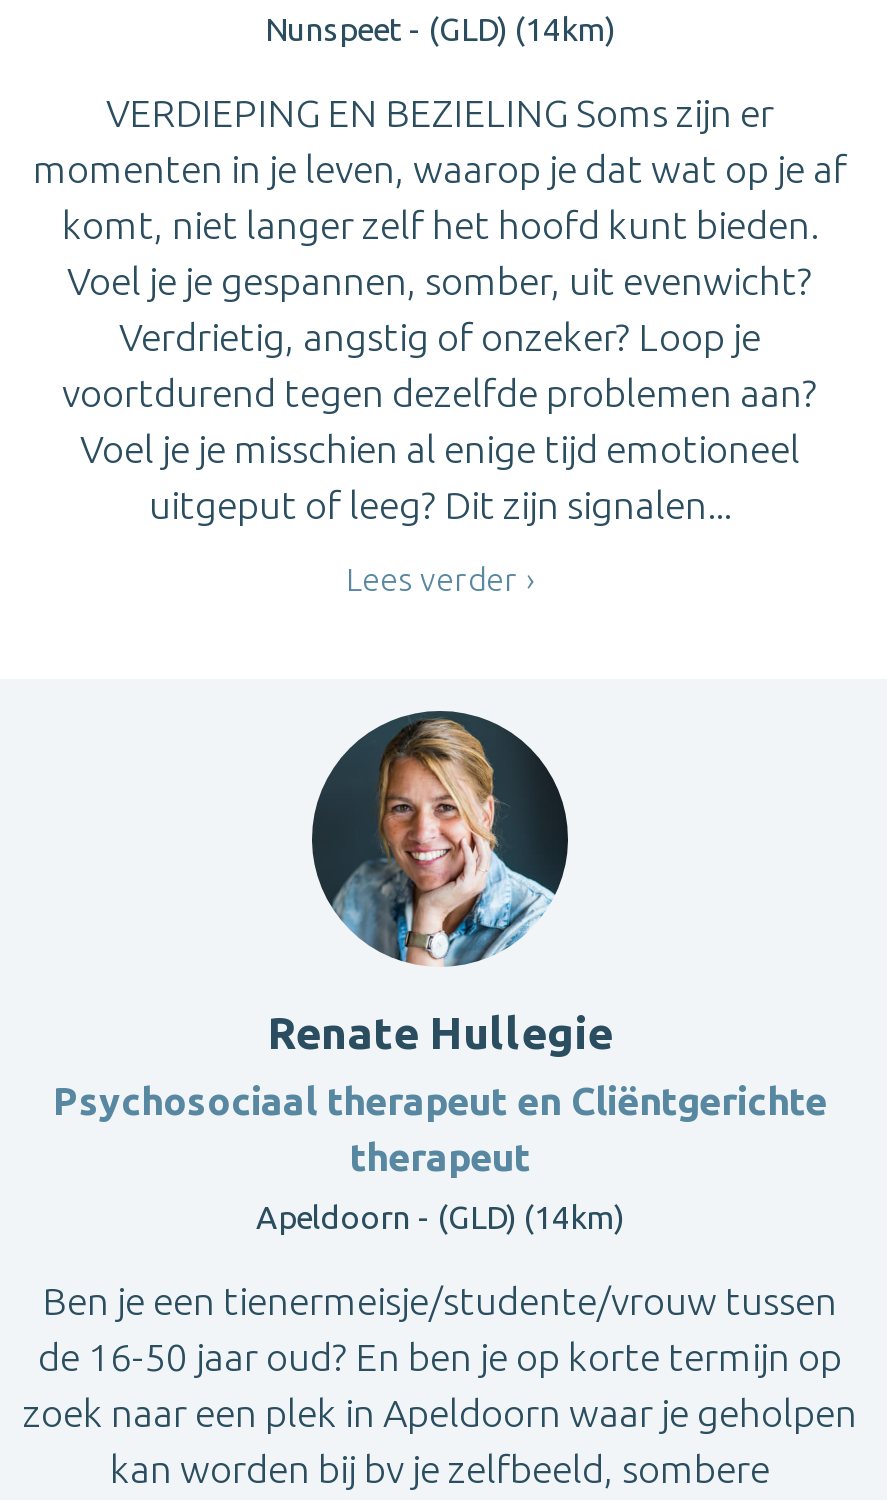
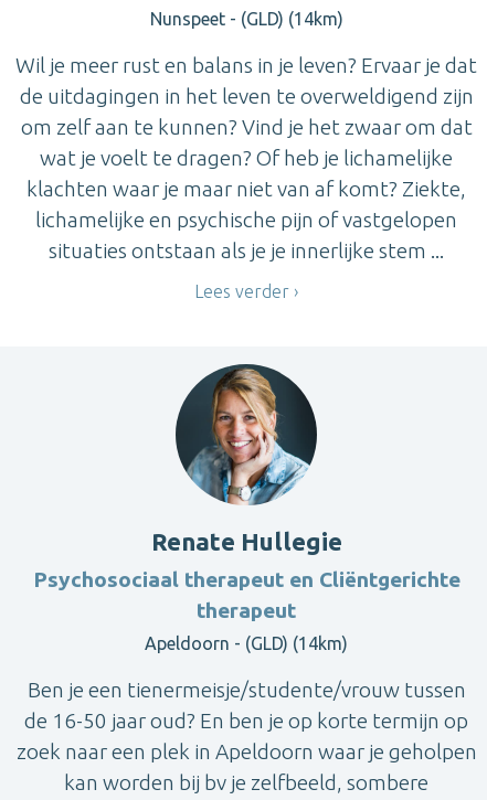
- VERDIEPING EN BEZIELING Soms zijn er
- momenten in je leven, waarop je dat wat op je af
- komt, niet langer zelf het hoofd kunt bieden.
- Voel je je gespannen, somber, uit evenwicht?
- Verdrietig, angstig of onzeker? Loop je
- voortdurend tegen dezelfde problemen aan?
- Voel je je misschien al enige tijd emotioneel
- uitgeput of leeg? Dit zijn signalen...
+ Wil je meer rust en balans in je leven? Ervaar je dat
+ de uitdagingen in het leven te overweldigend zijn
+ om zelf aan te kunnen? Vind je het zwaar om dat
+ wat je voelt te dragen? Of heb je lichamelijke
+ klachten waar je maar niet van af komt? Ziekte,
+ lichamelijke en psychische pijn of vastgelopen
+ situaties ontstaan als je je innerlijke stem ...
